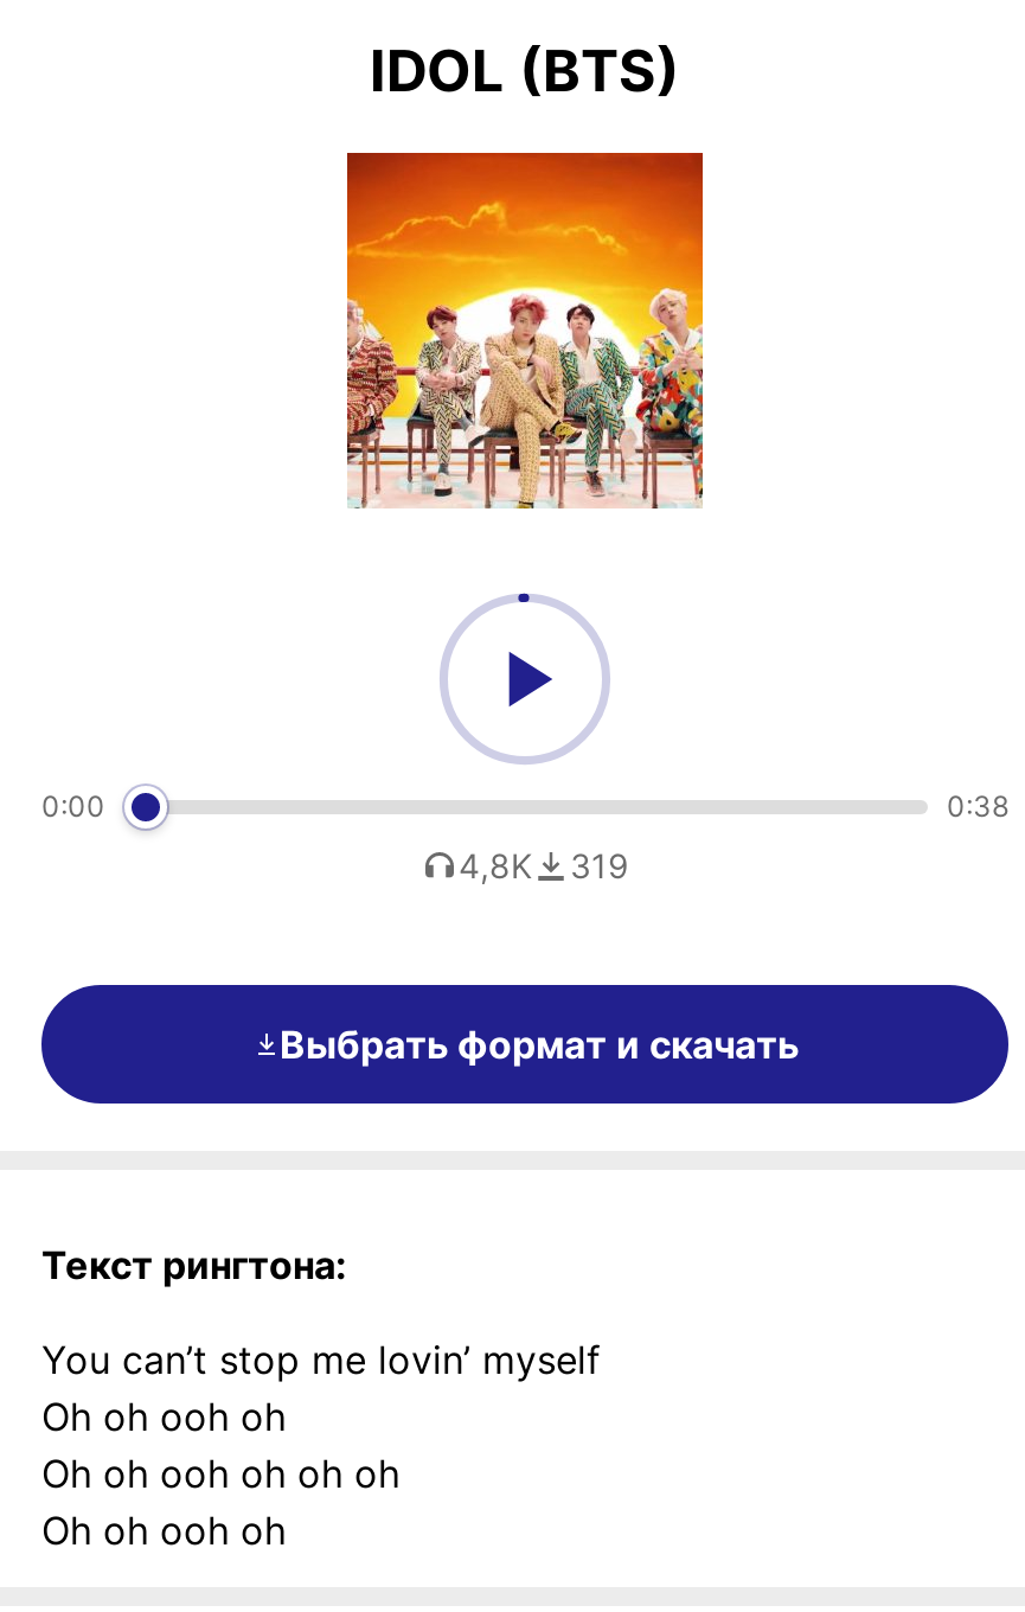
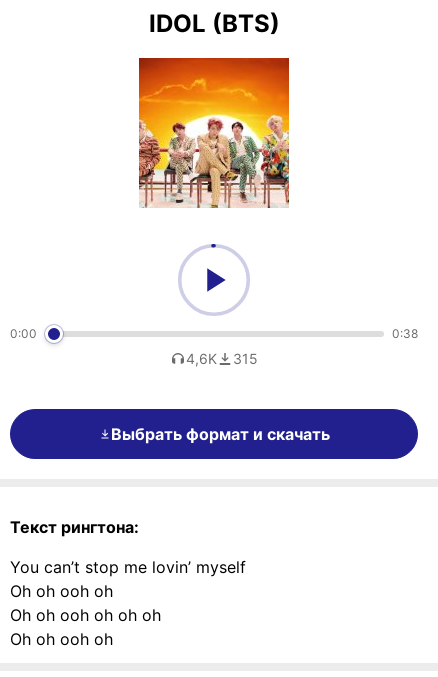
- 4,8K
- 319
+ 4,6K
+ 315
